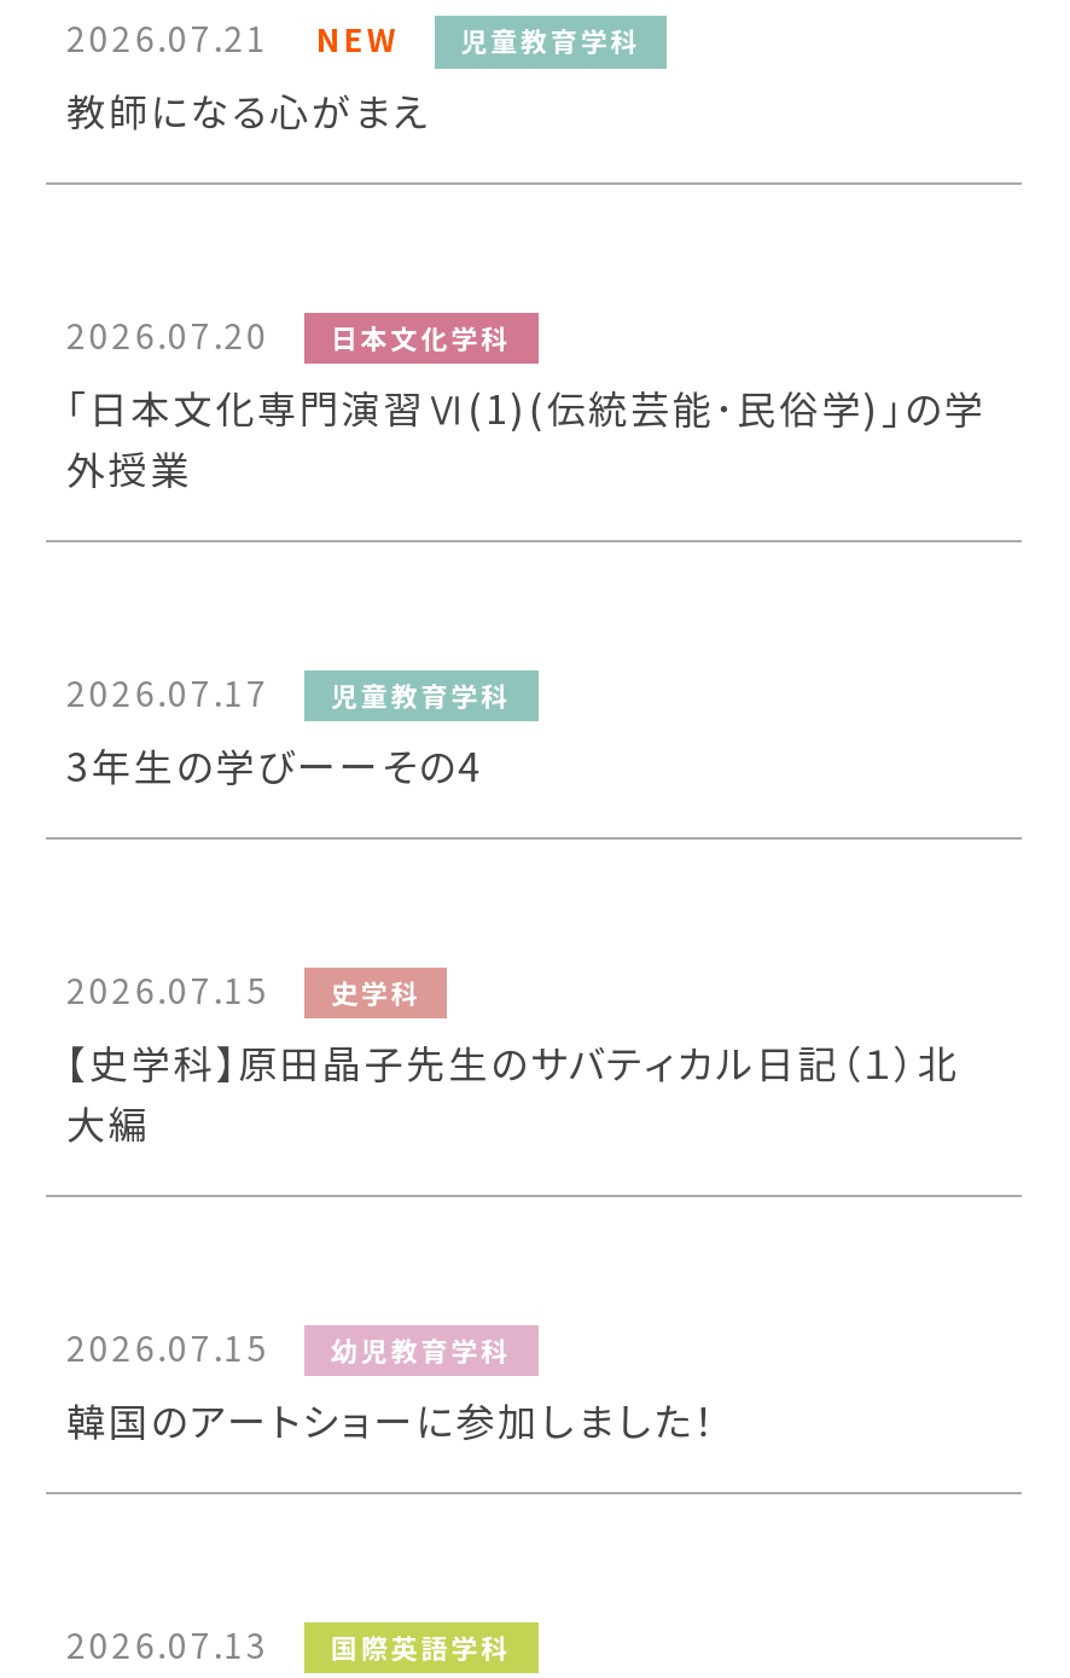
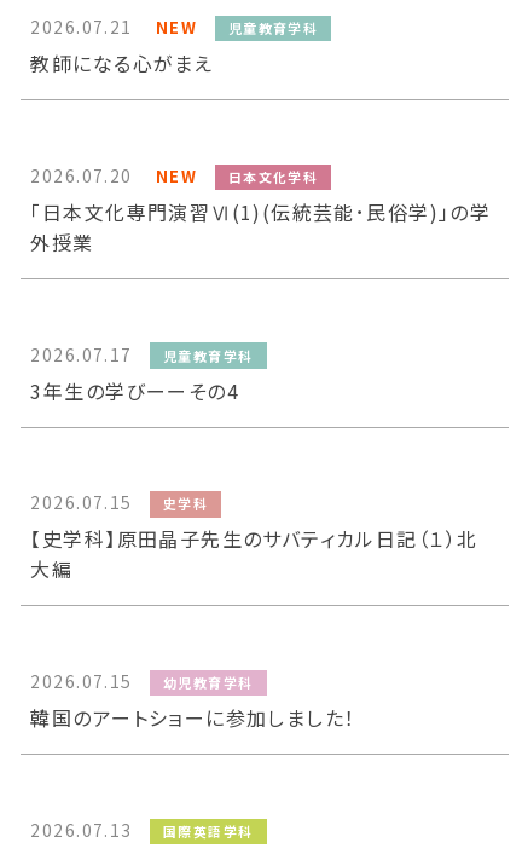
+ NEW
